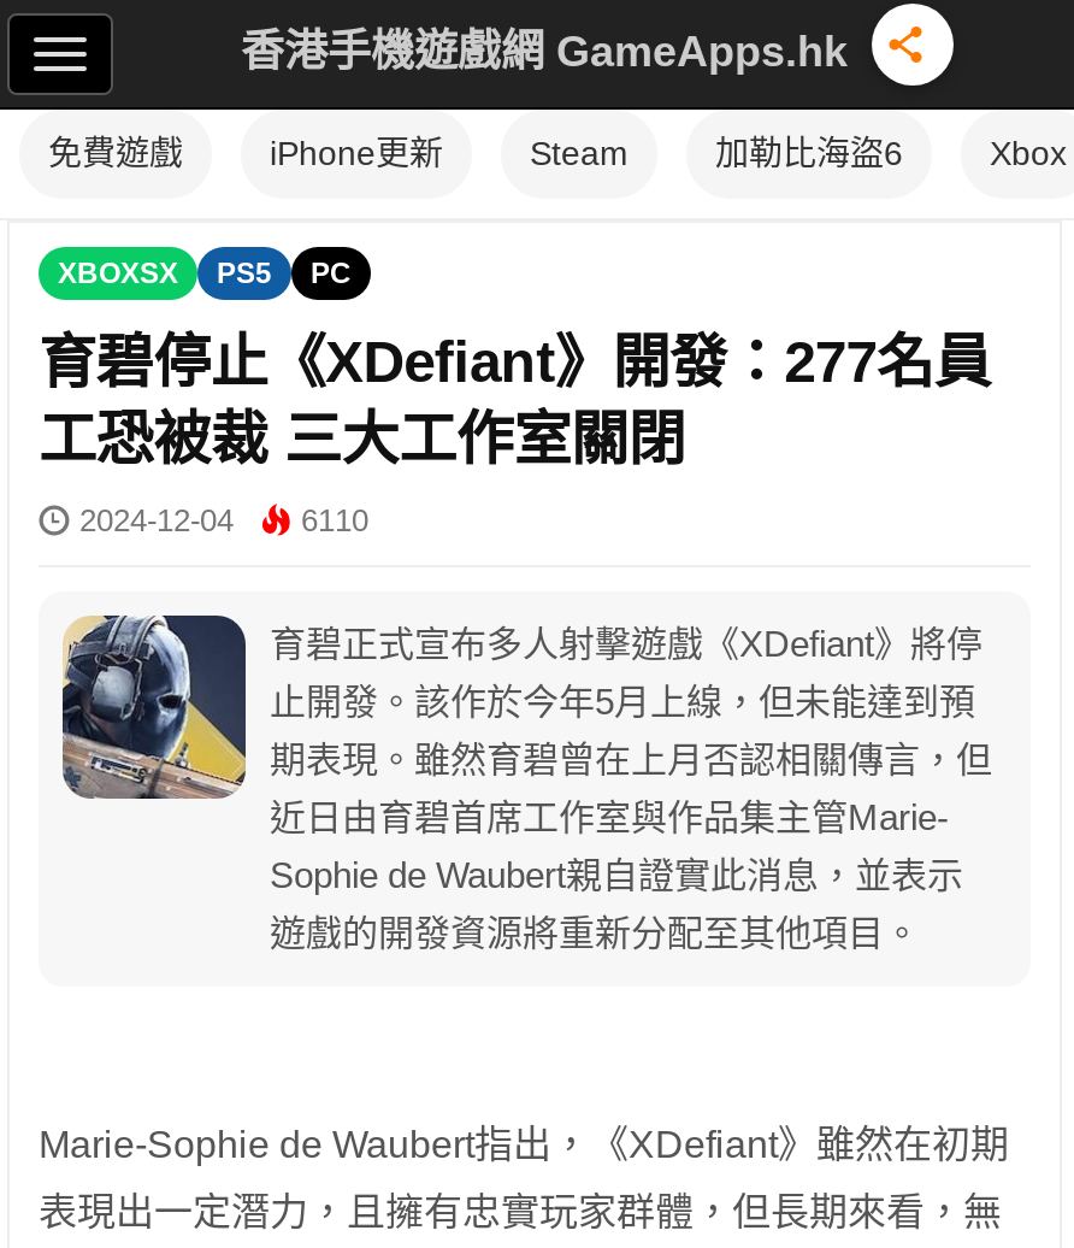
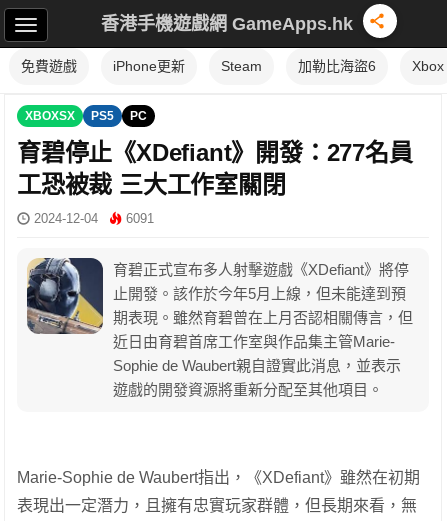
- 2024-12-04 6110
+ 2024-12-04 6091
